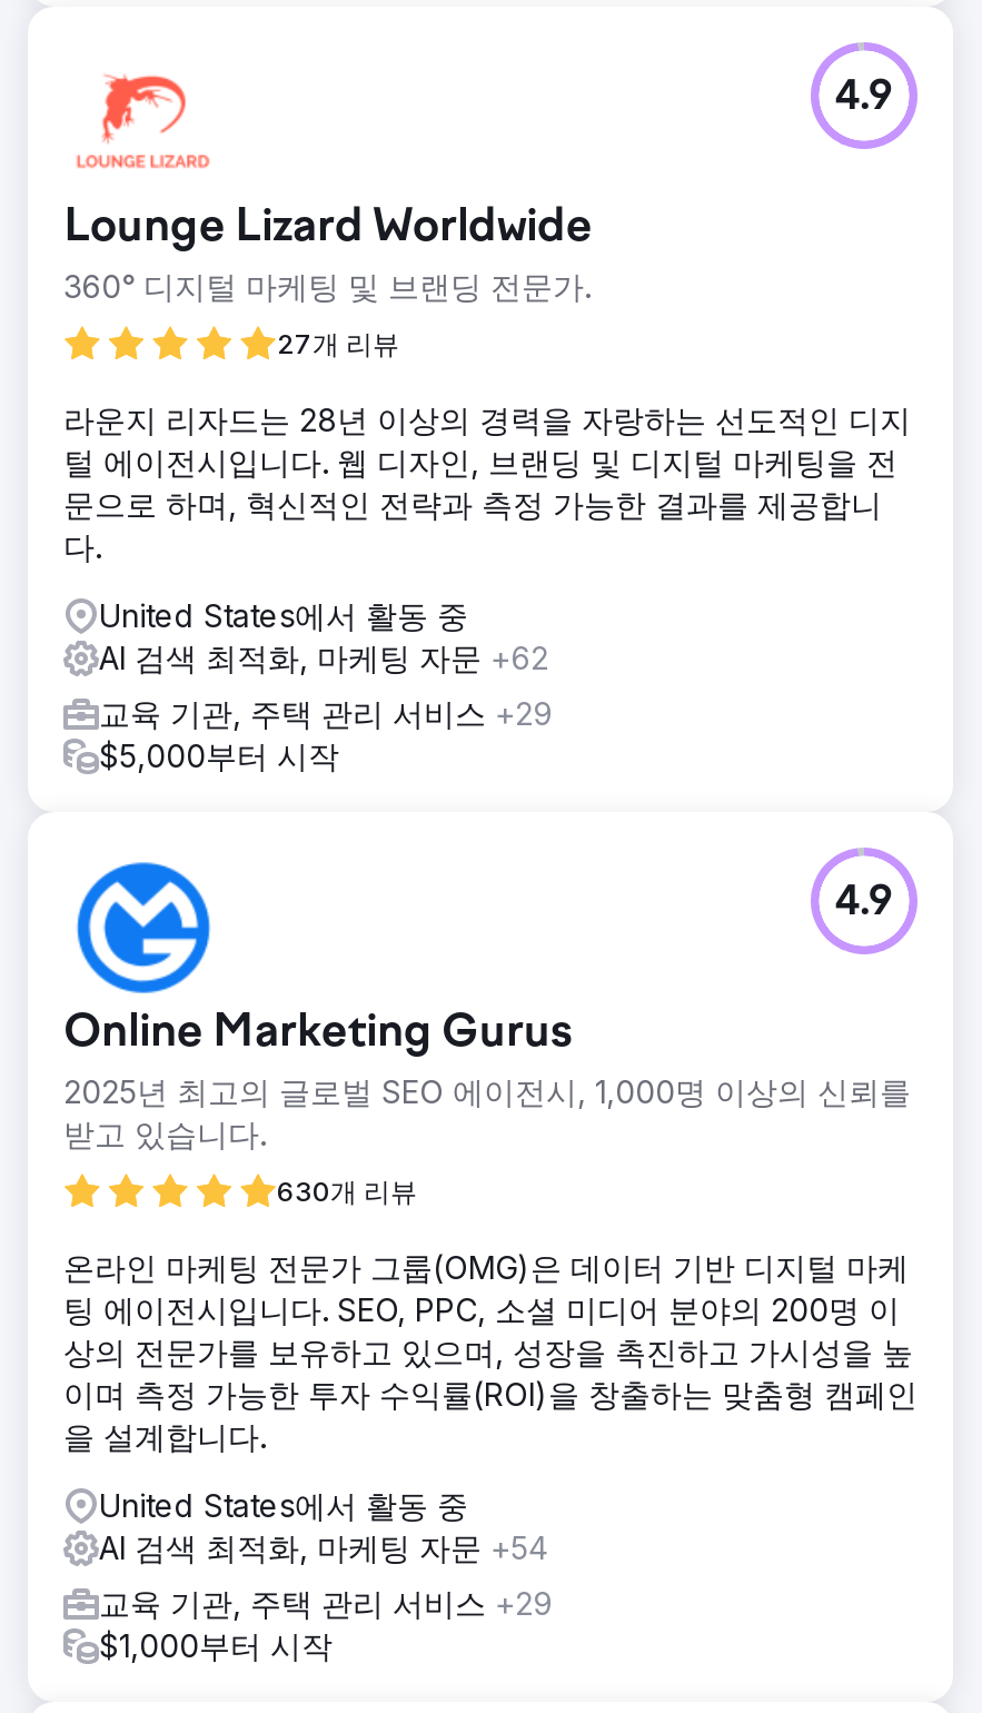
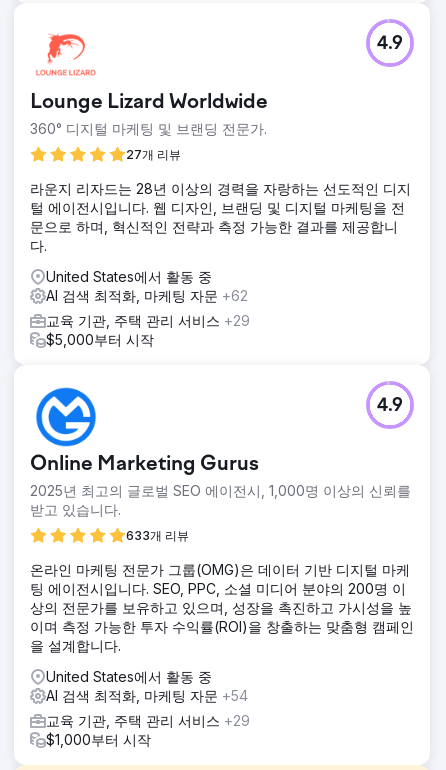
- 630개 리뷰
+ 633개 리뷰
